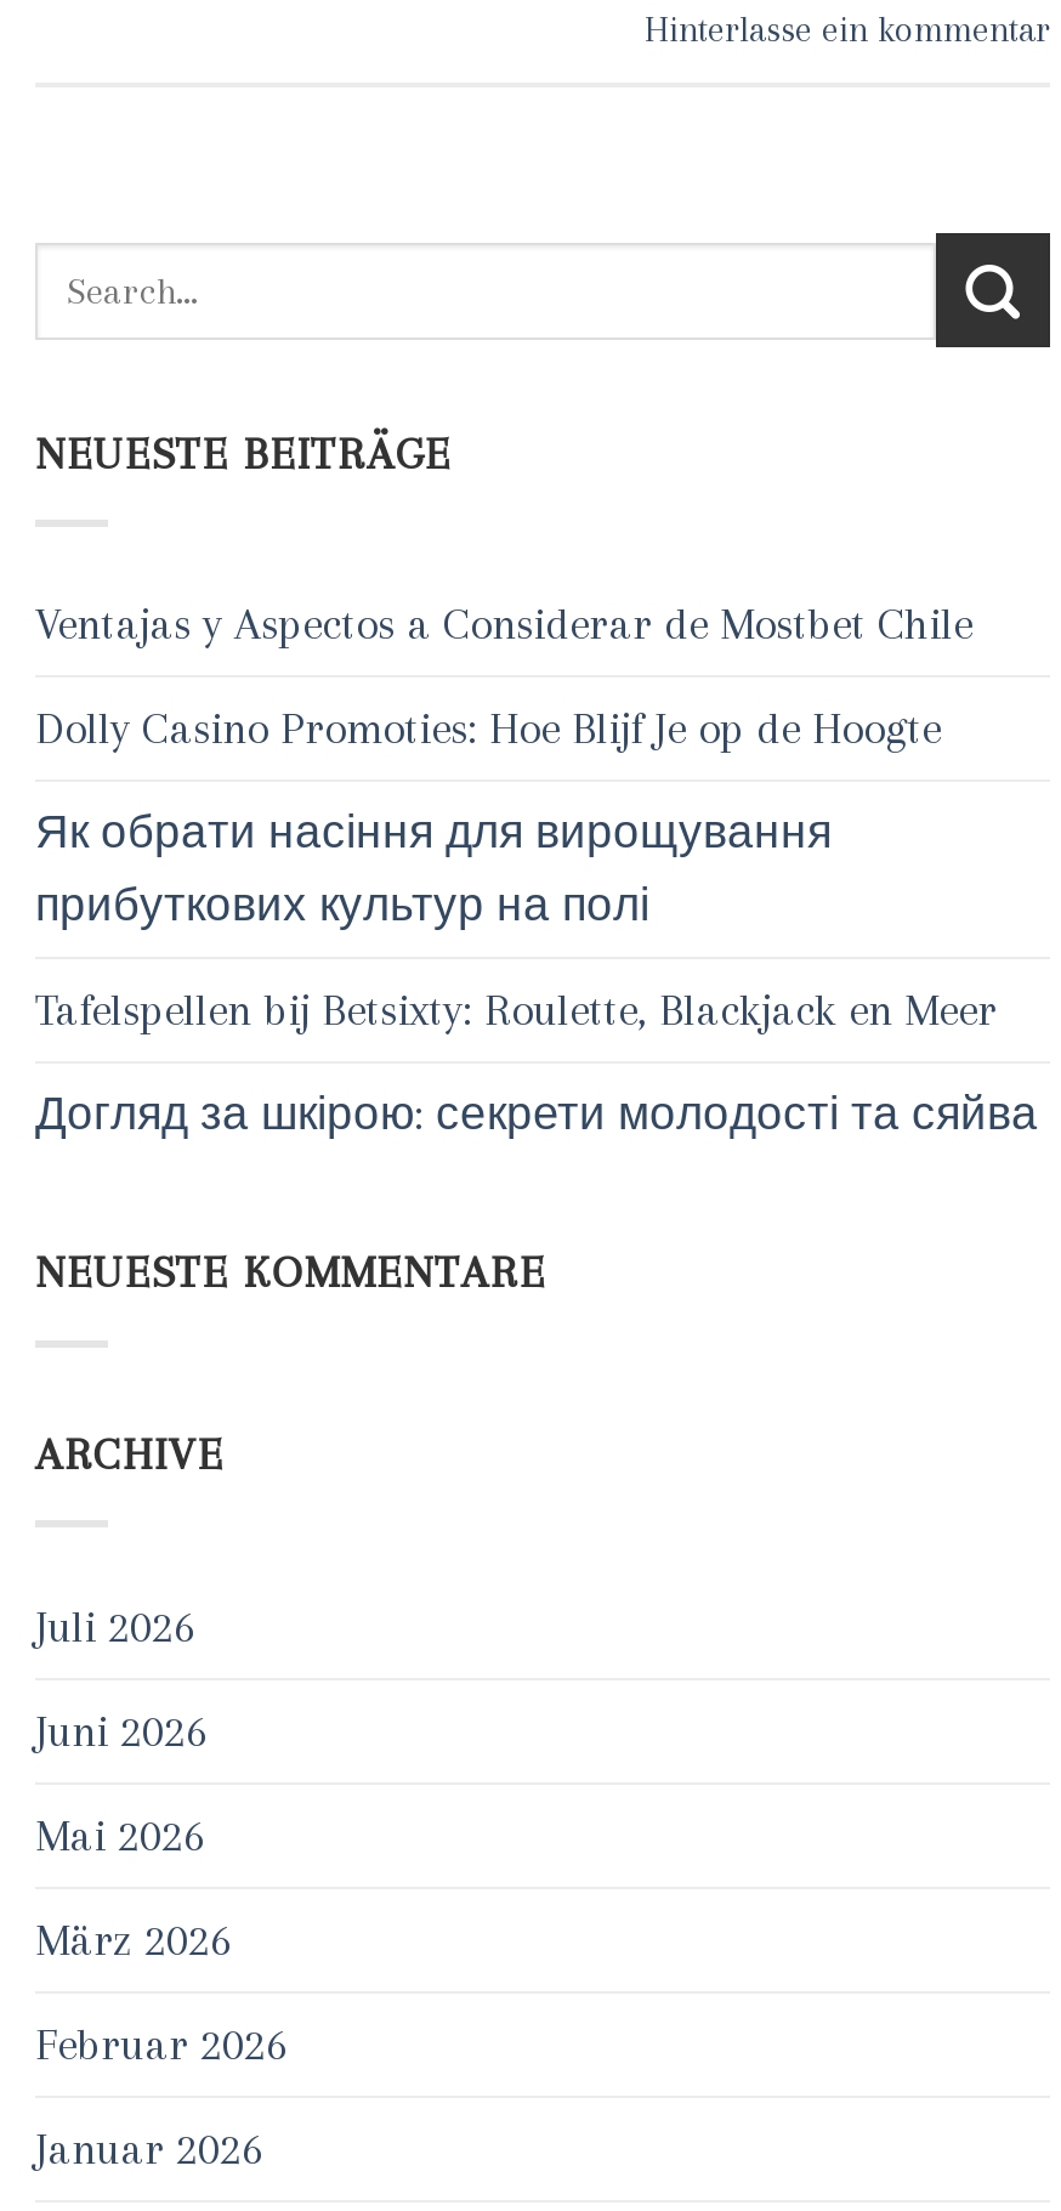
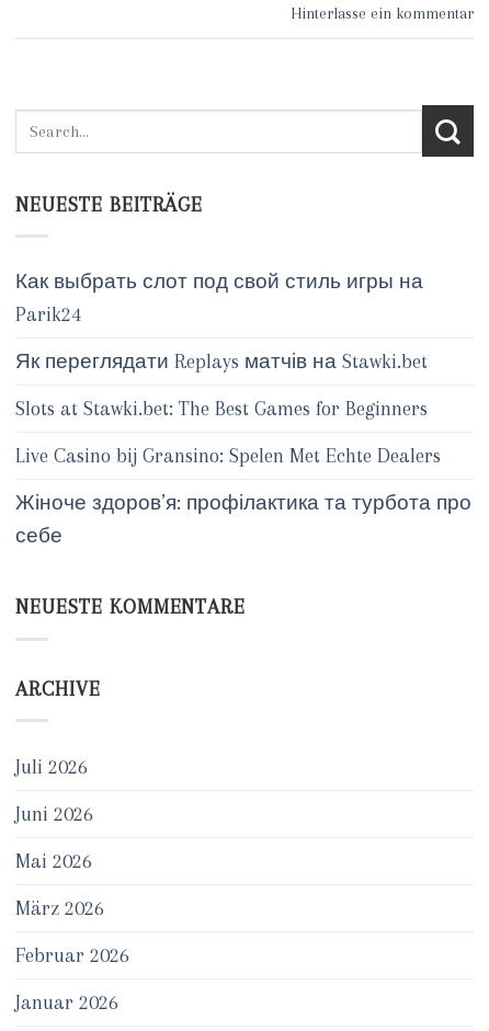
- Ventajas y Aspectos a Considerar de Mostbet Chile
+ Как выбрать слот под свой стиль игры на
+ Parik24

- Dolly Casino Promoties: Hoe Blijf Je op de Hoogte
+ Як переглядати Replays матчів на Stawki.bet

- Як обрати насіння для вирощування
- прибуткових культур на полі
+ Slots at Stawki.bet: The Best Games for Beginners

- Tafelspellen bij Betsixty: Roulette, Blackjack en Meer
+ Live Casino bij Gransino: Spelen Met Echte Dealers

- Догляд за шкірою: секрети молодості та сяйва
+ Жіноче здоров’я: профілактика та турбота про
+ себе
